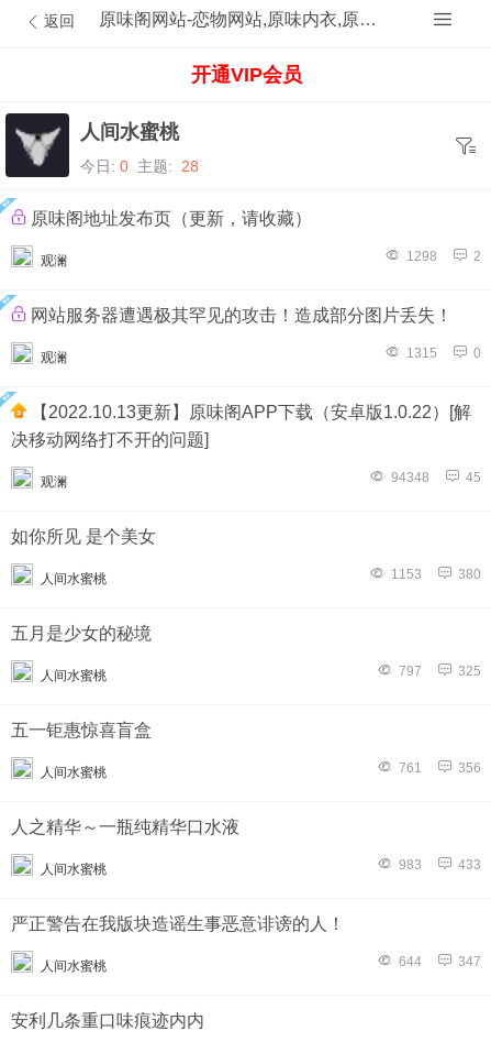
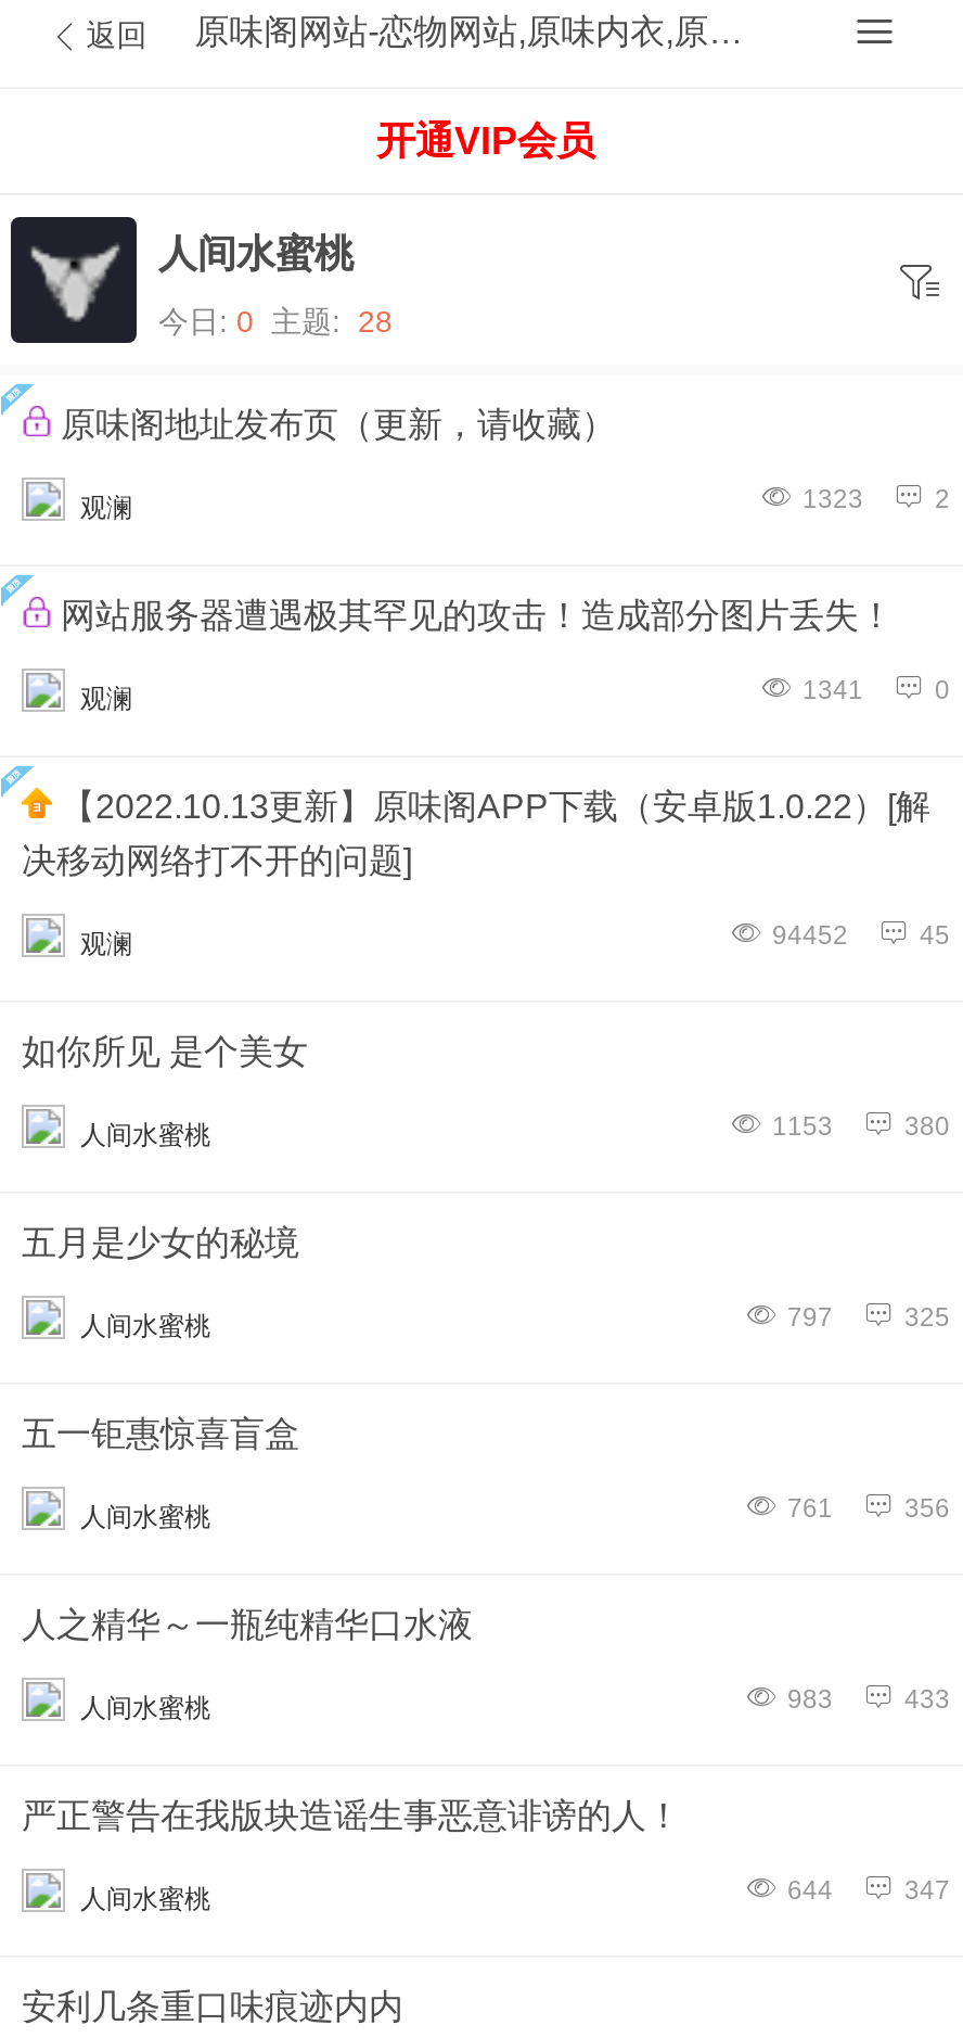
- 1298
+ 1323

- 1315
+ 1341

- 94348
+ 94452
